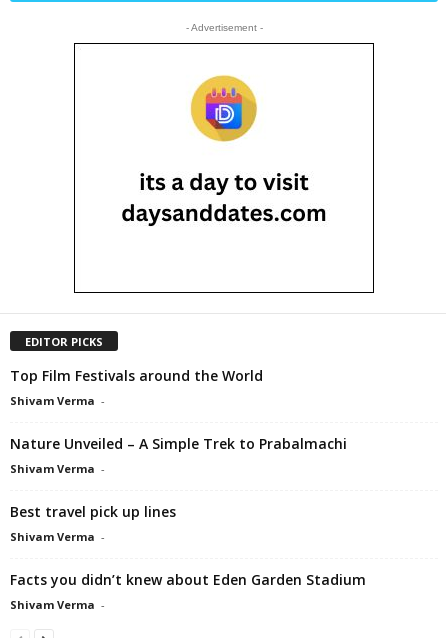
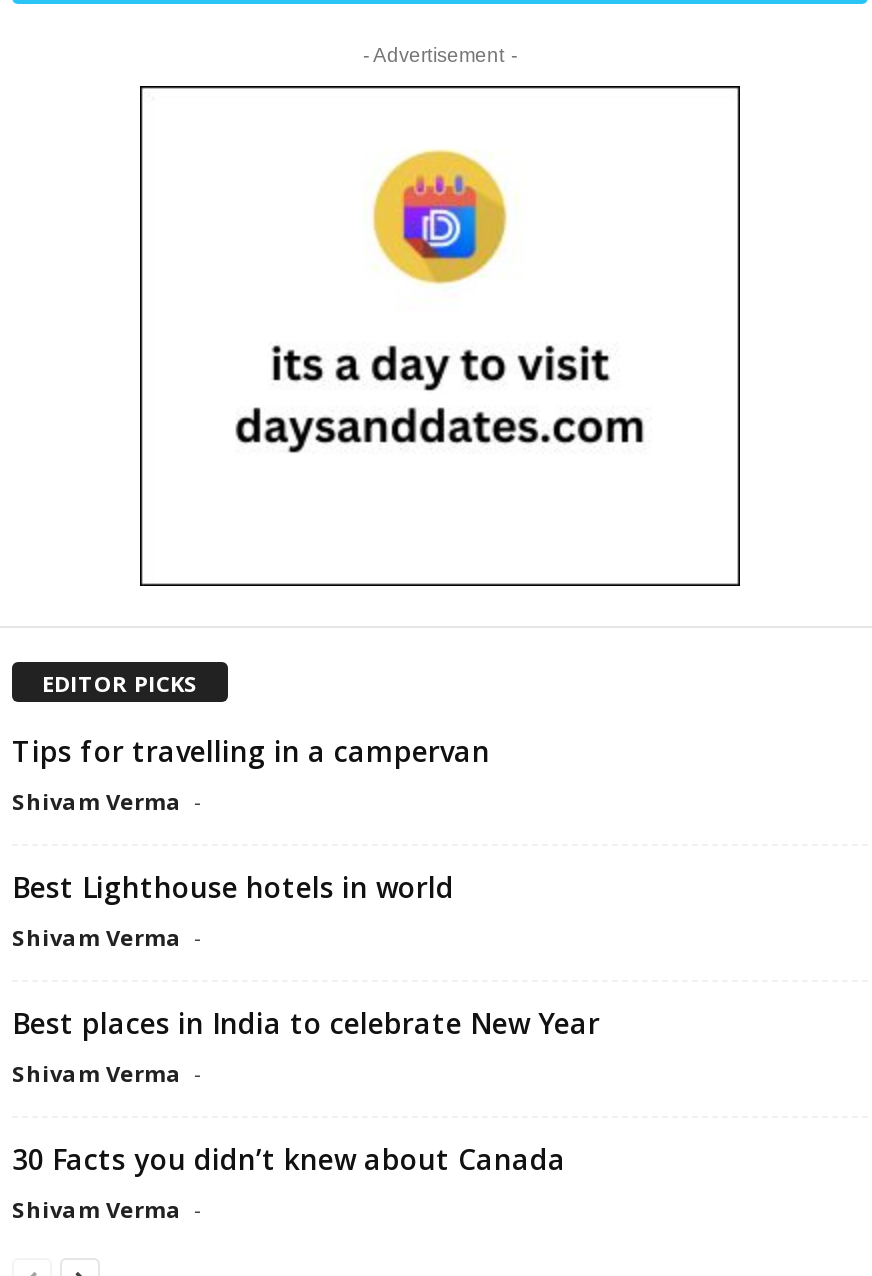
- Top Film Festivals around the World
+ Tips for travelling in a campervan

- Nature Unveiled – A Simple Trek to Prabalmachi
+ Best Lighthouse hotels in world

- Best travel pick up lines
+ Best places in India to celebrate New Year

- Facts you didn’t knew about Eden Garden Stadium
+ 30 Facts you didn’t knew about Canada
